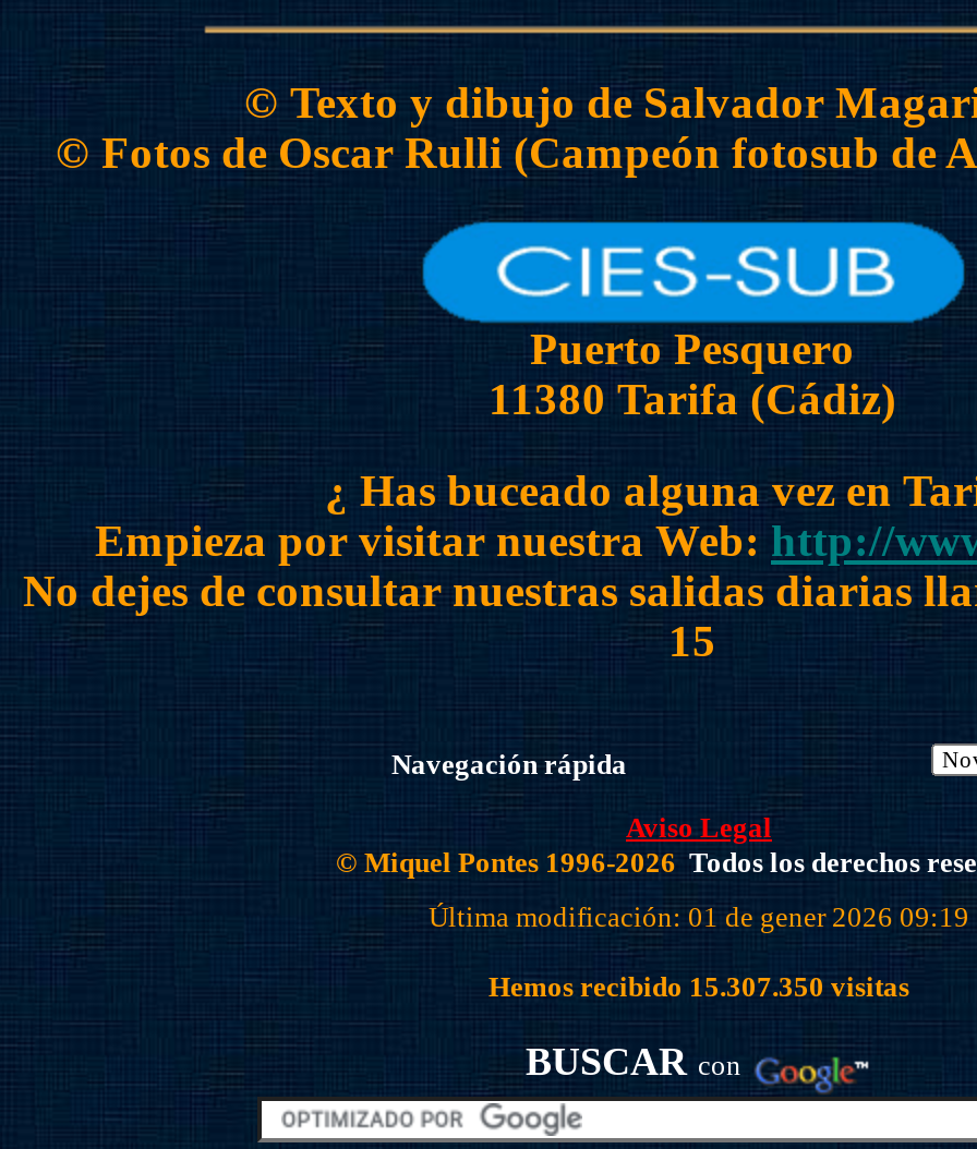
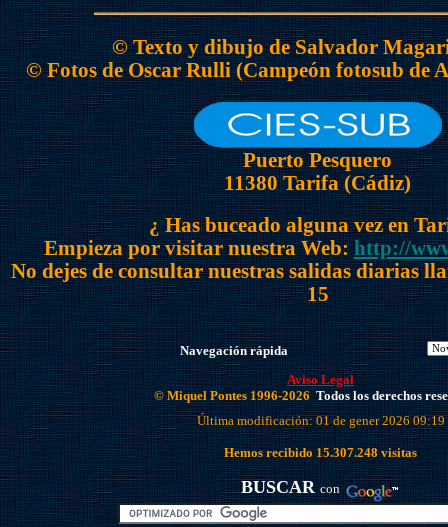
- Hemos recibido 15.307.350 visitas
+ Hemos recibido 15.307.248 visitas
